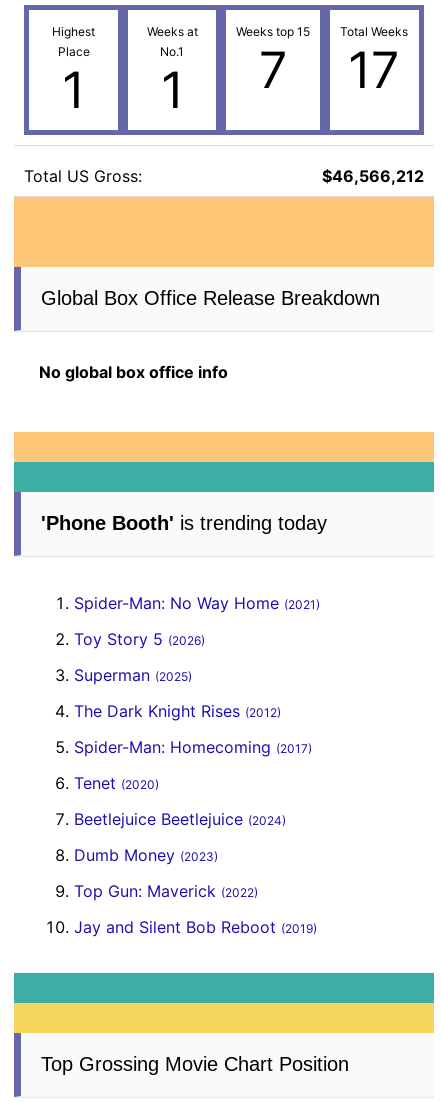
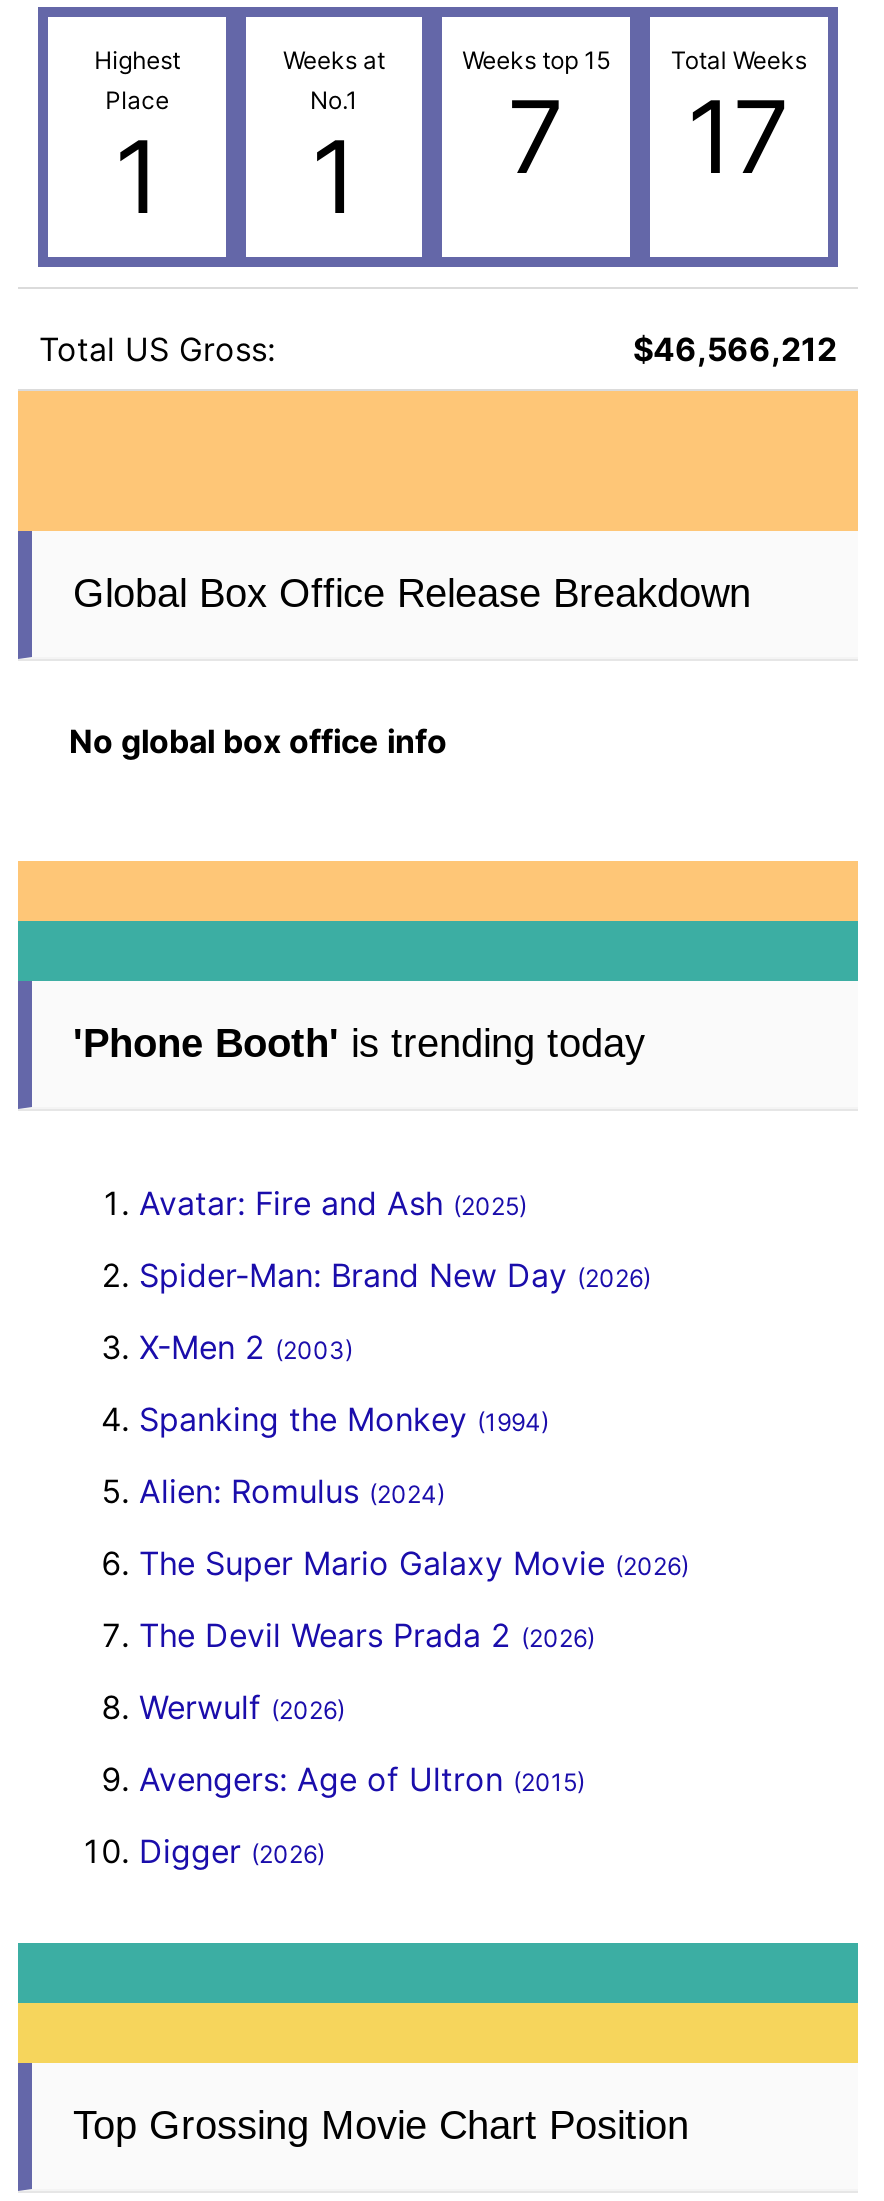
- Spider-Man: No Way Home (2021)
+ Avatar: Fire and Ash (2025)

- Toy Story 5 (2026)
+ Spider-Man: Brand New Day (2026)

- Superman (2025)
+ X-Men 2 (2003)

- The Dark Knight Rises (2012)
+ Spanking the Monkey (1994)

- Spider-Man: Homecoming (2017)
+ Alien: Romulus (2024)

- Tenet (2020)
+ The Super Mario Galaxy Movie (2026)

- Beetlejuice Beetlejuice (2024)
+ The Devil Wears Prada 2 (2026)

- Dumb Money (2023)
+ Werwulf (2026)

- Top Gun: Maverick (2022)
+ Avengers: Age of Ultron (2015)

- Jay and Silent Bob Reboot (2019)
+ Digger (2026)
